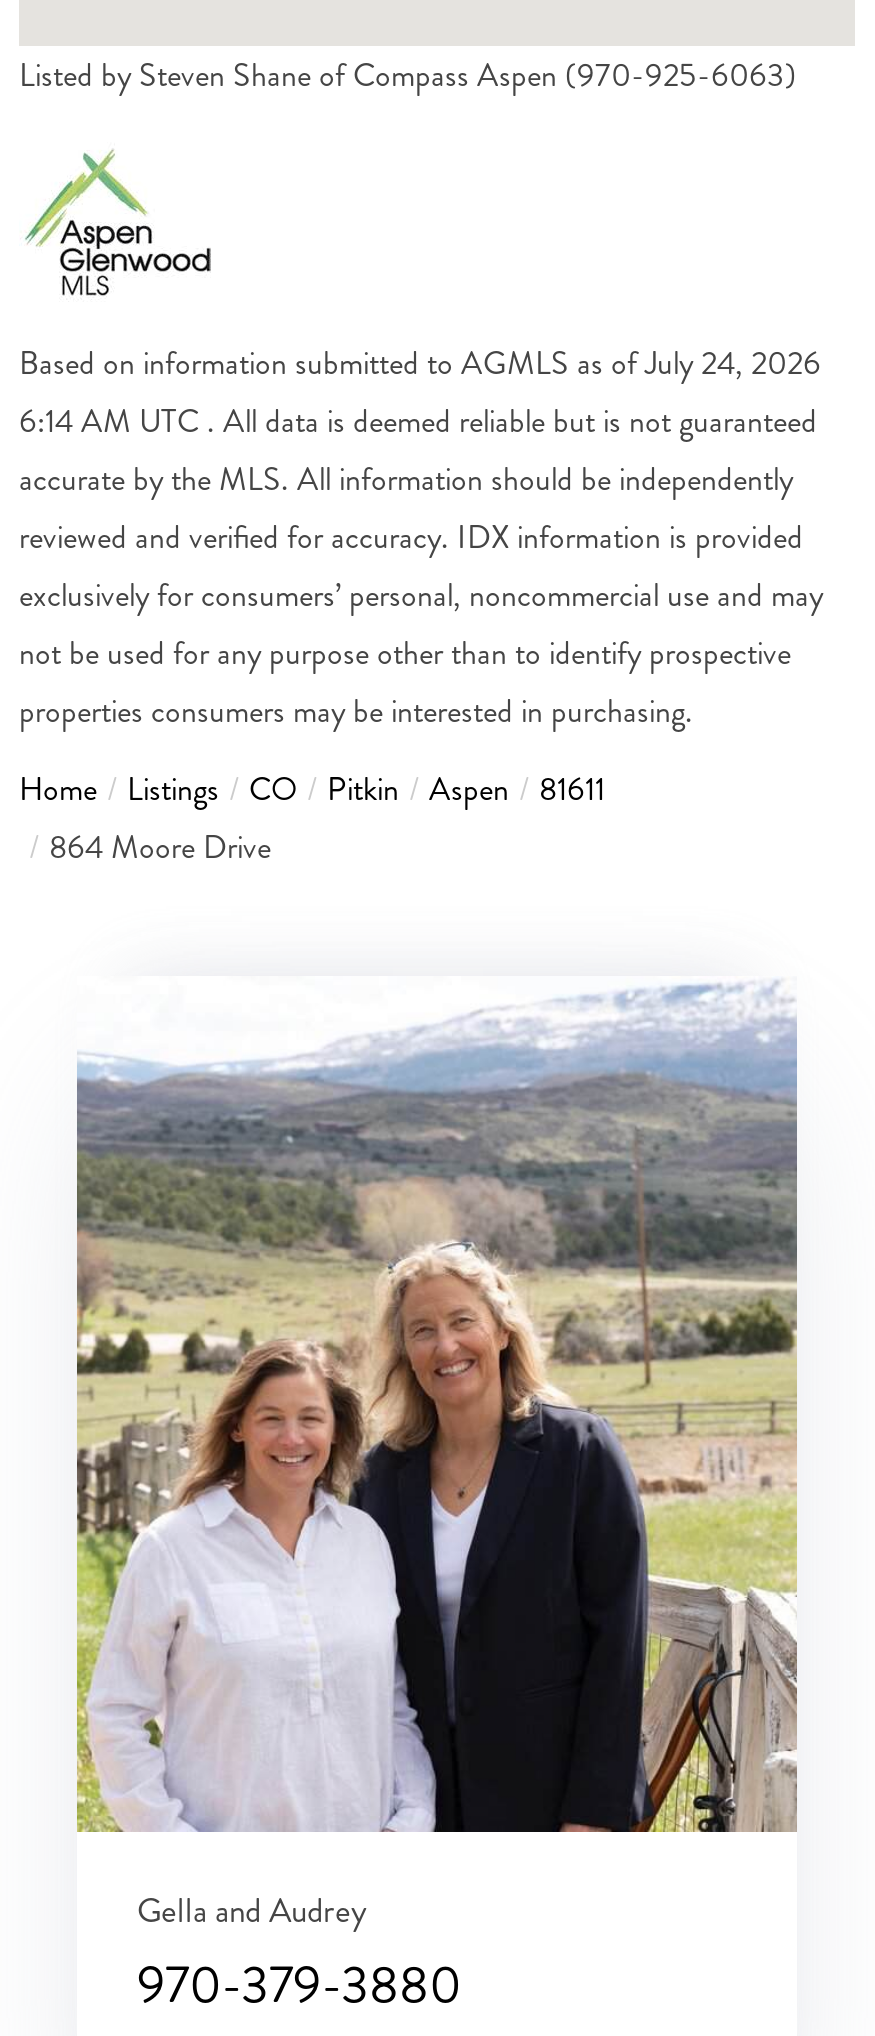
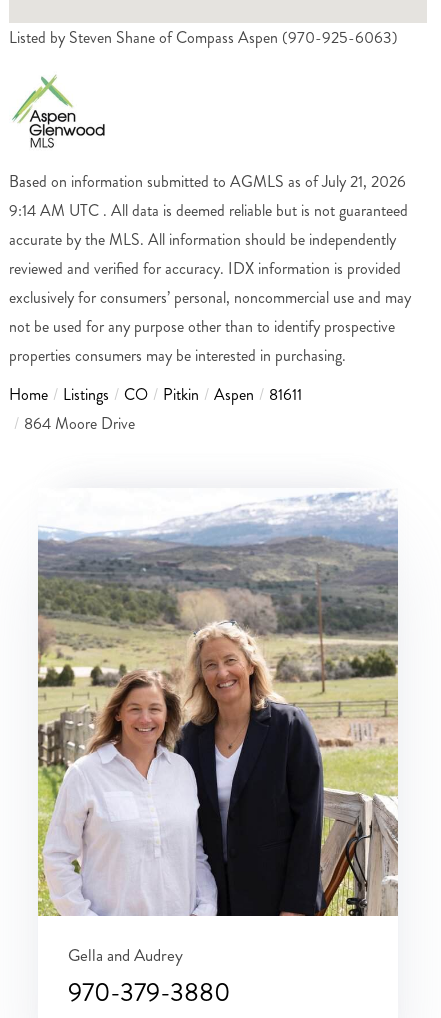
- Based on information submitted to AGMLS as of July 24, 2026
+ Based on information submitted to AGMLS as of July 21, 2026

- 6:14 AM UTC . All data is deemed reliable but is not guaranteed
+ 9:14 AM UTC . All data is deemed reliable but is not guaranteed
